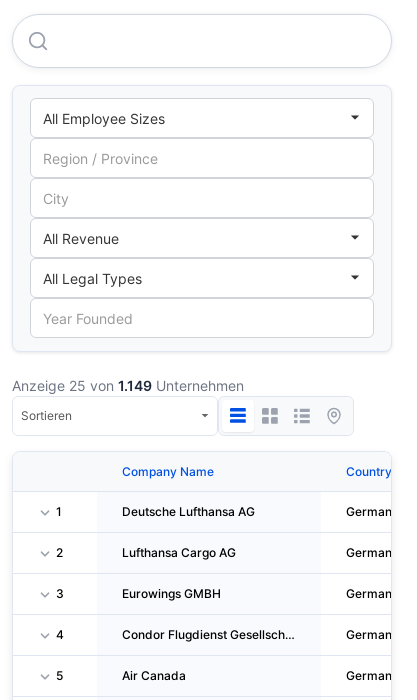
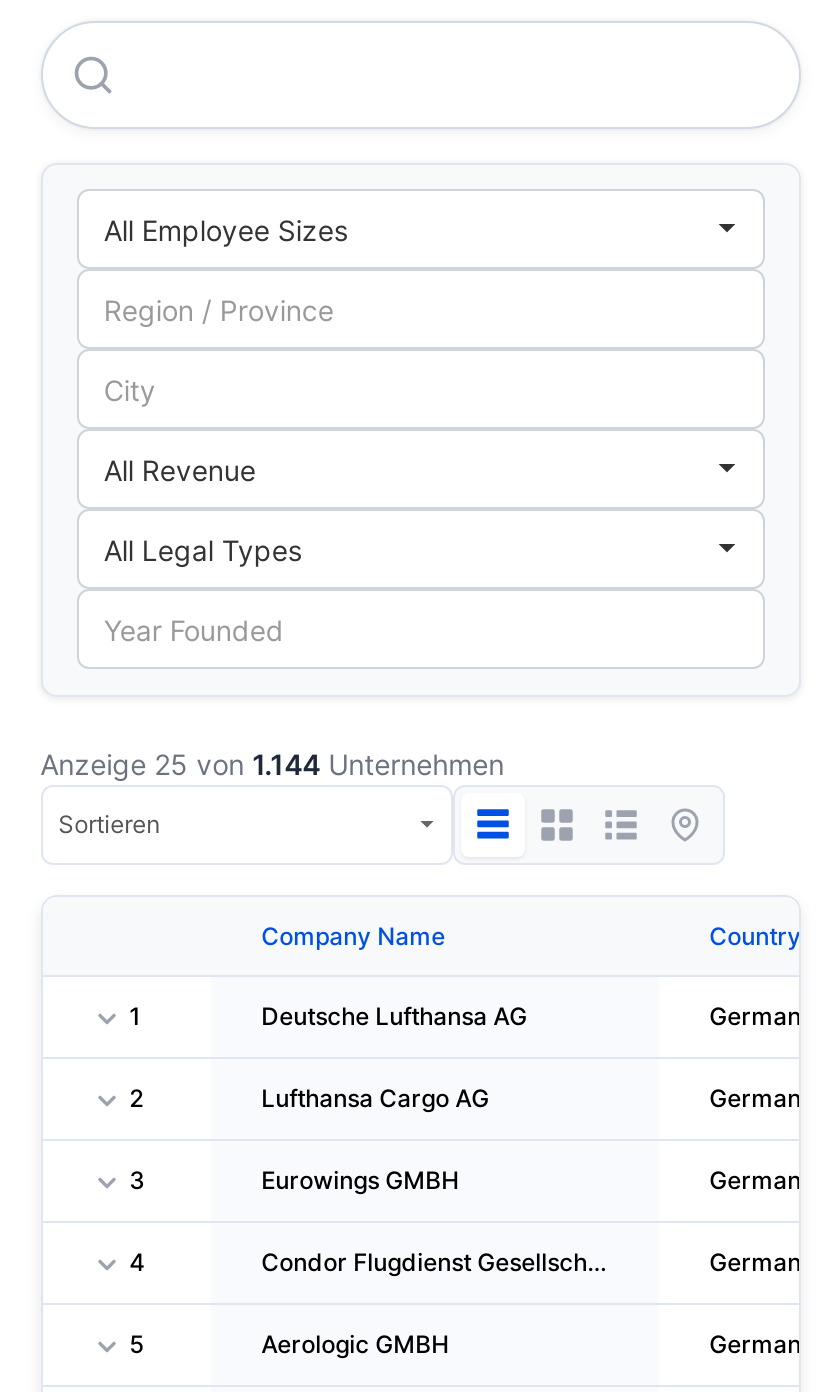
- Anzeige 25 von 1.149 Unternehmen
+ Anzeige 25 von 1.144 Unternehmen

- Air Canada
+ Aerologic GMBH
